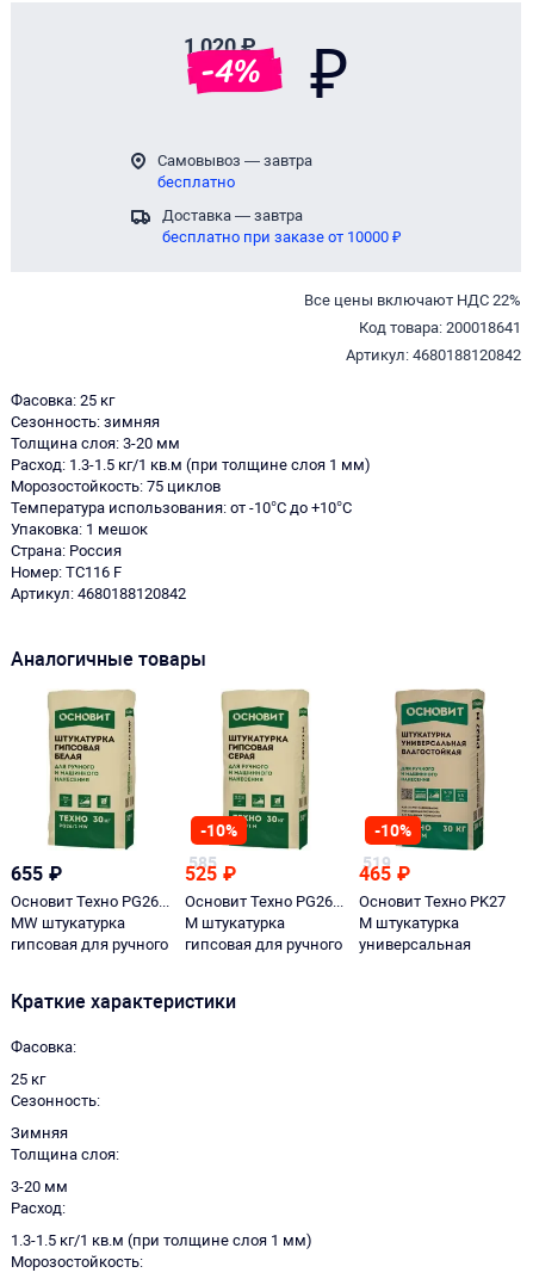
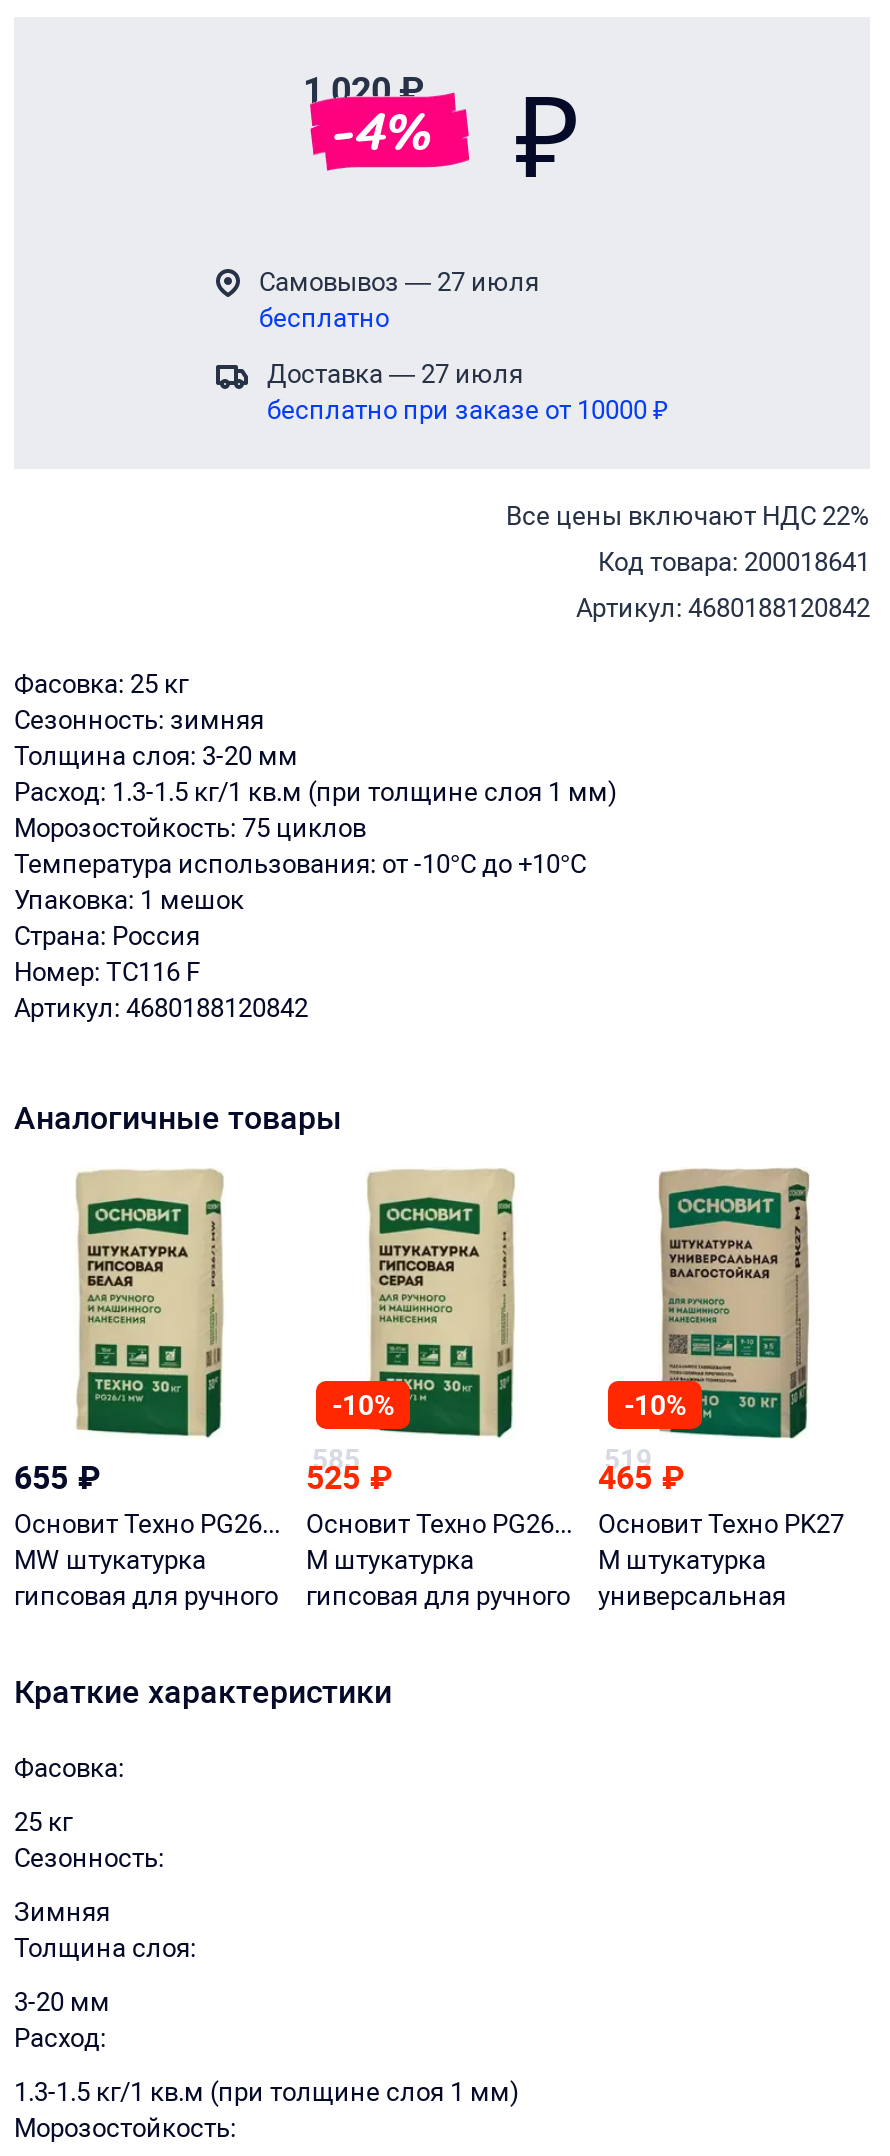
- Самовывоз — завтра
+ Самовывоз — 27 июля

- Доставка — завтра
+ Доставка — 27 июля
